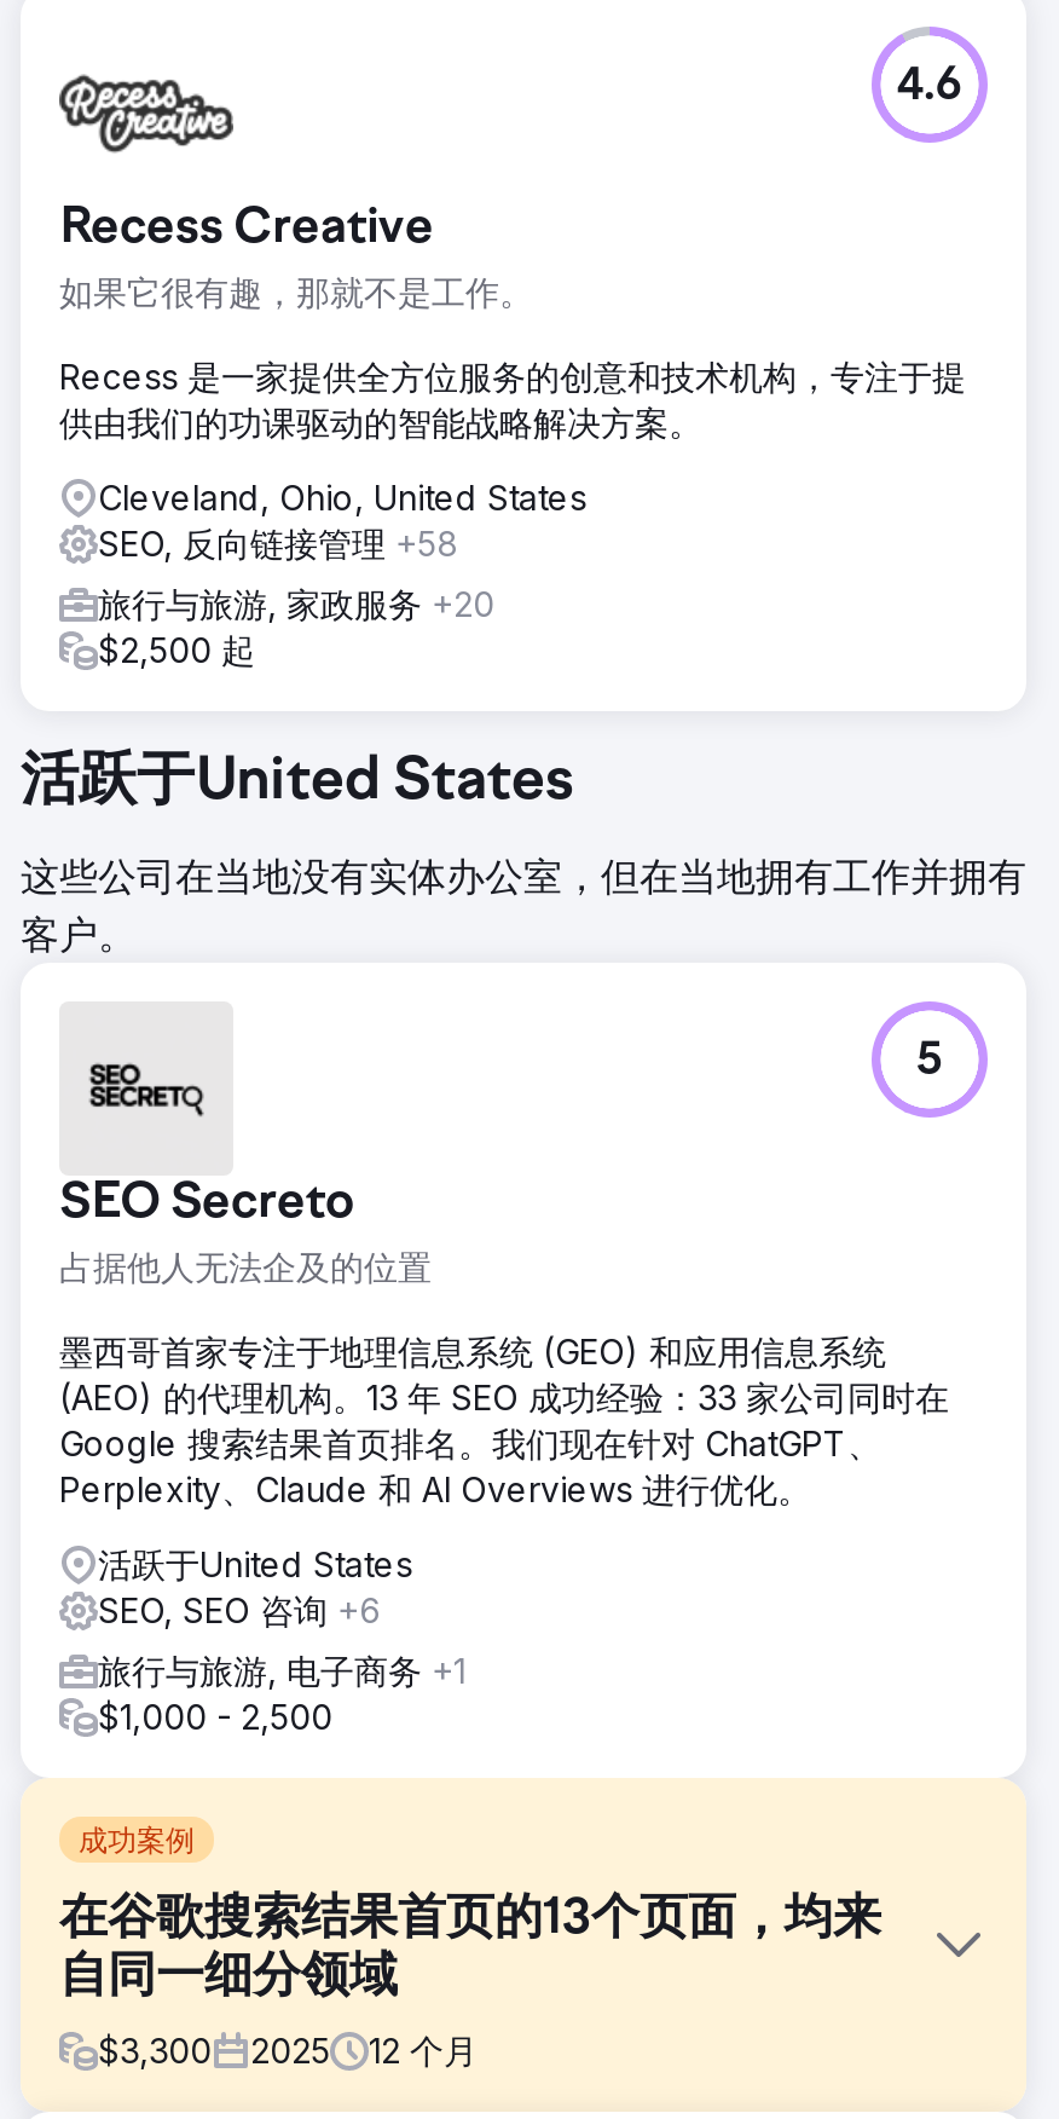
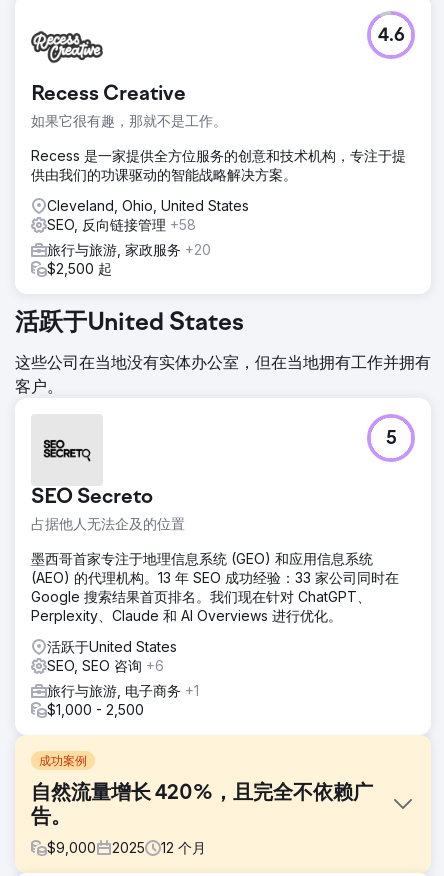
- 在谷歌搜索结果首页的13个页面，均来
- 自同一细分领域
+ 自然流量增长 420%，且完全不依赖广
+ 告。

- $3,300 2025 12 个月
+ $9,000 2025 12 个月
